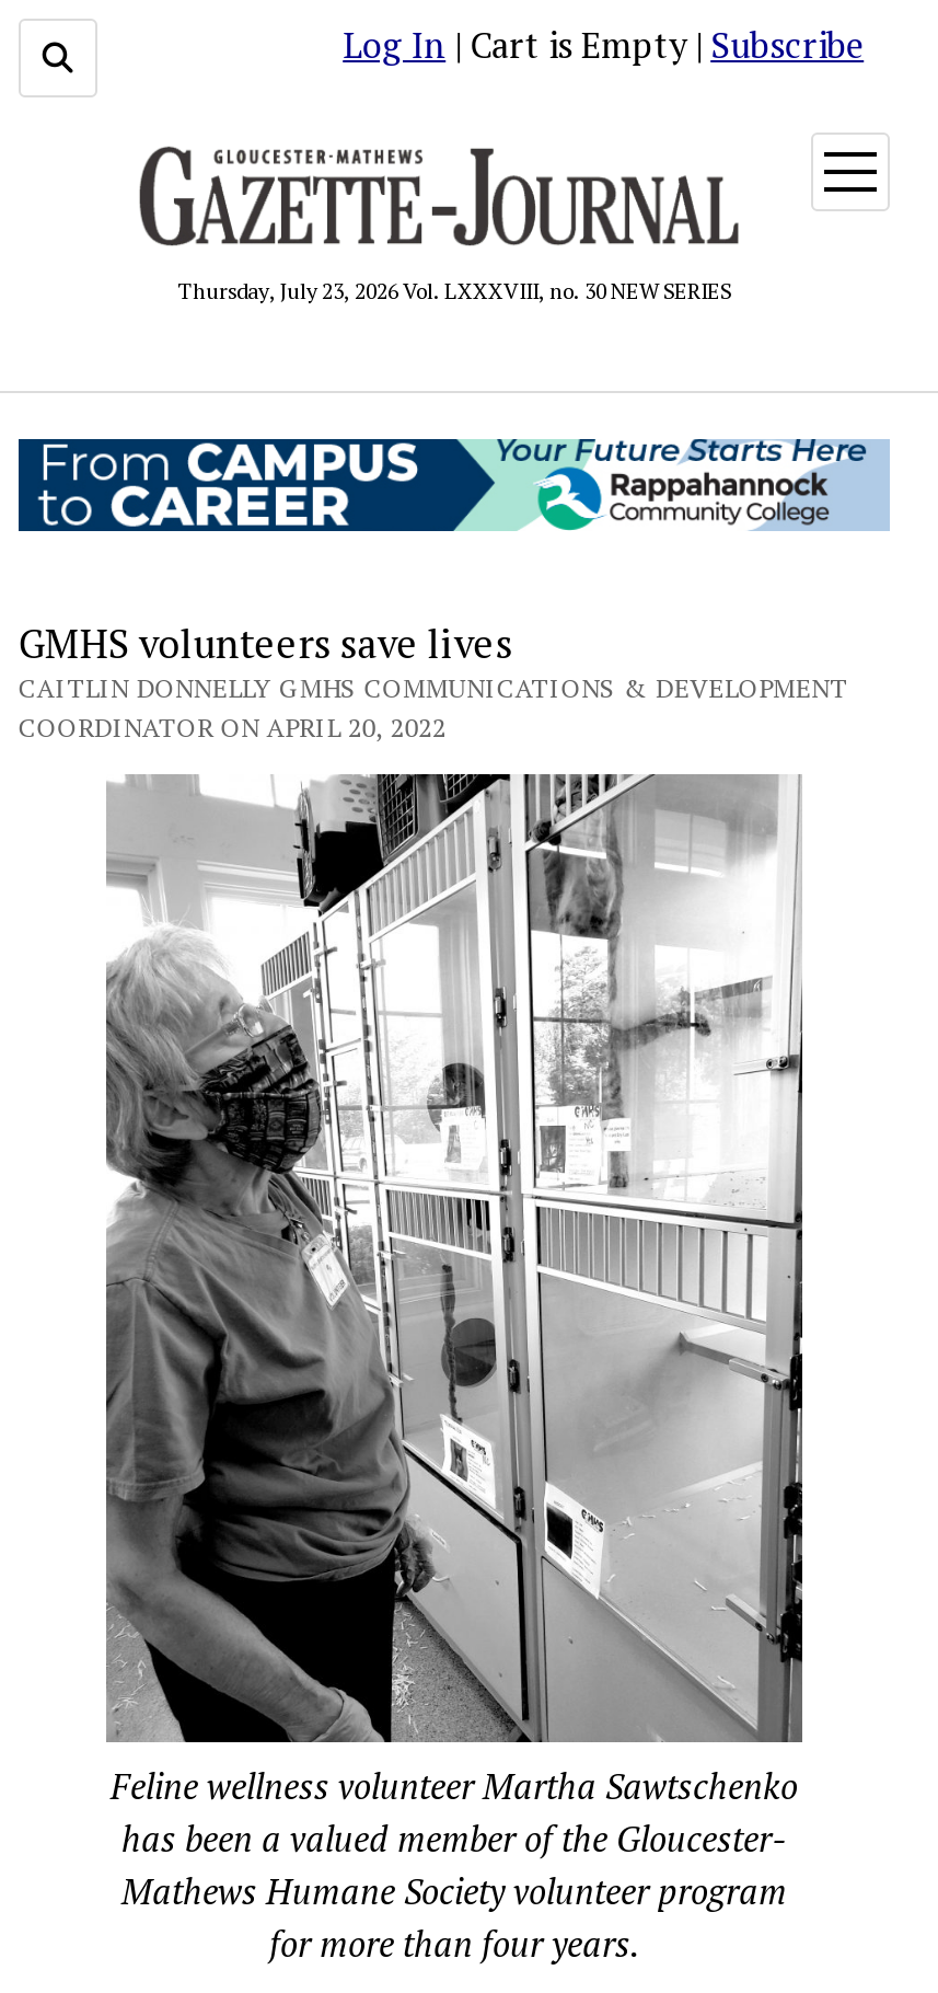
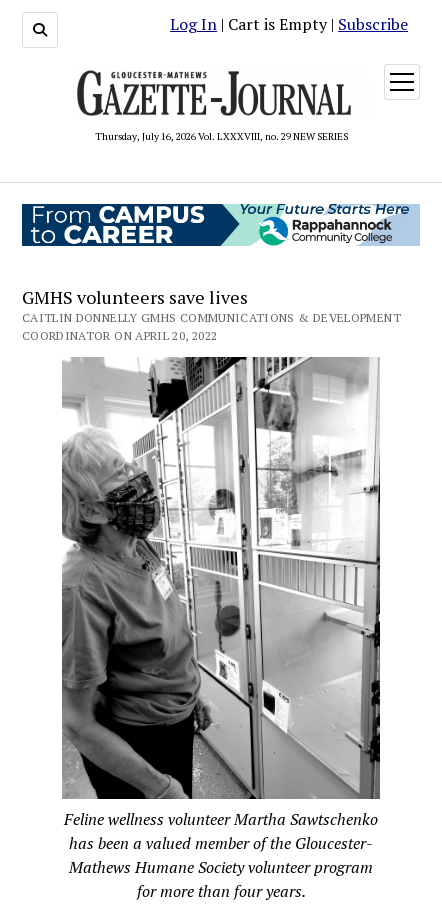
- Thursday, July 23, 2026 Vol. LXXXVIII, no. 30 NEW SERIES
+ Thursday, July 16, 2026 Vol. LXXXVIII, no. 29 NEW SERIES
